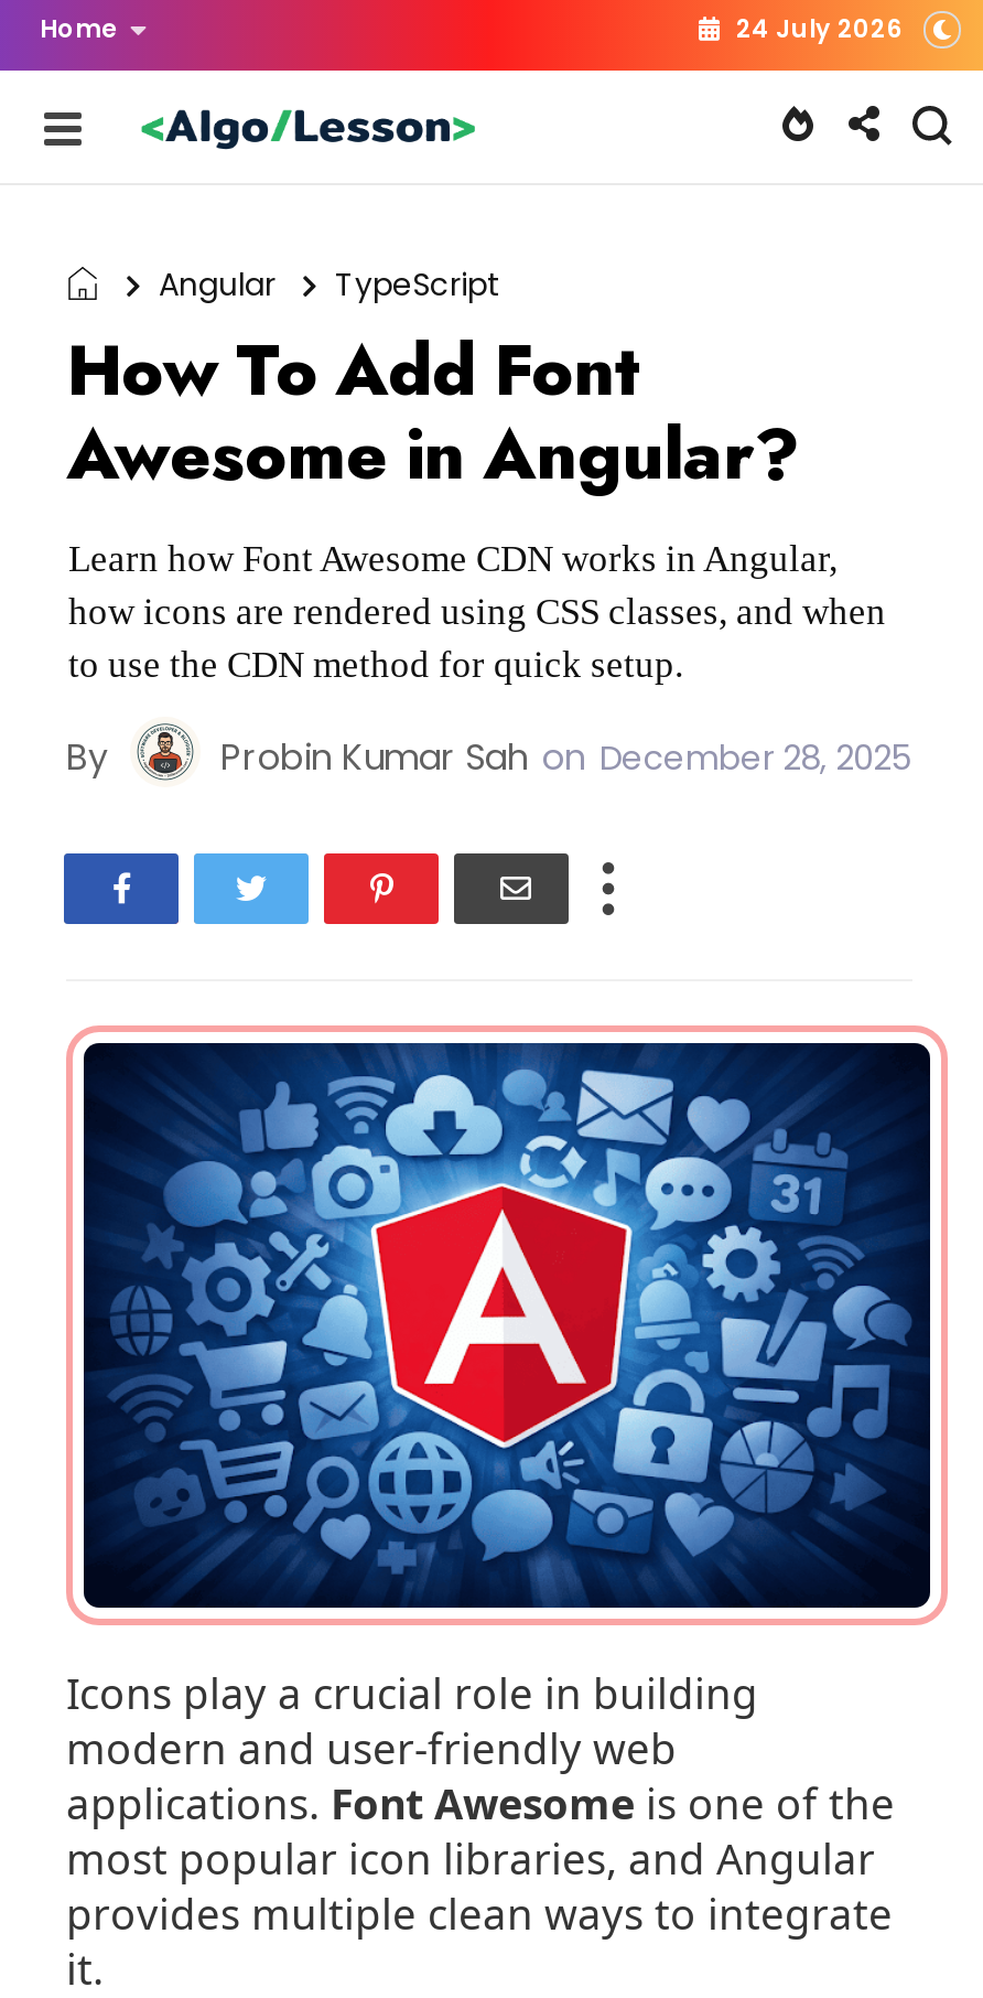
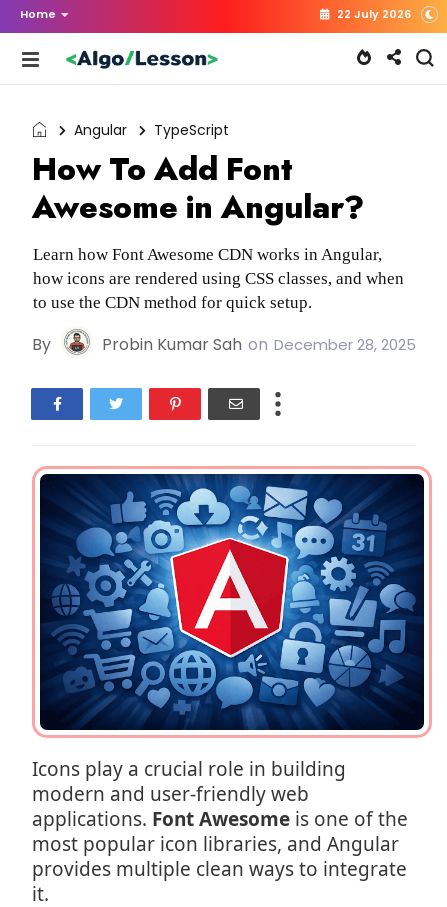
- 24 July 2026
+ 22 July 2026
